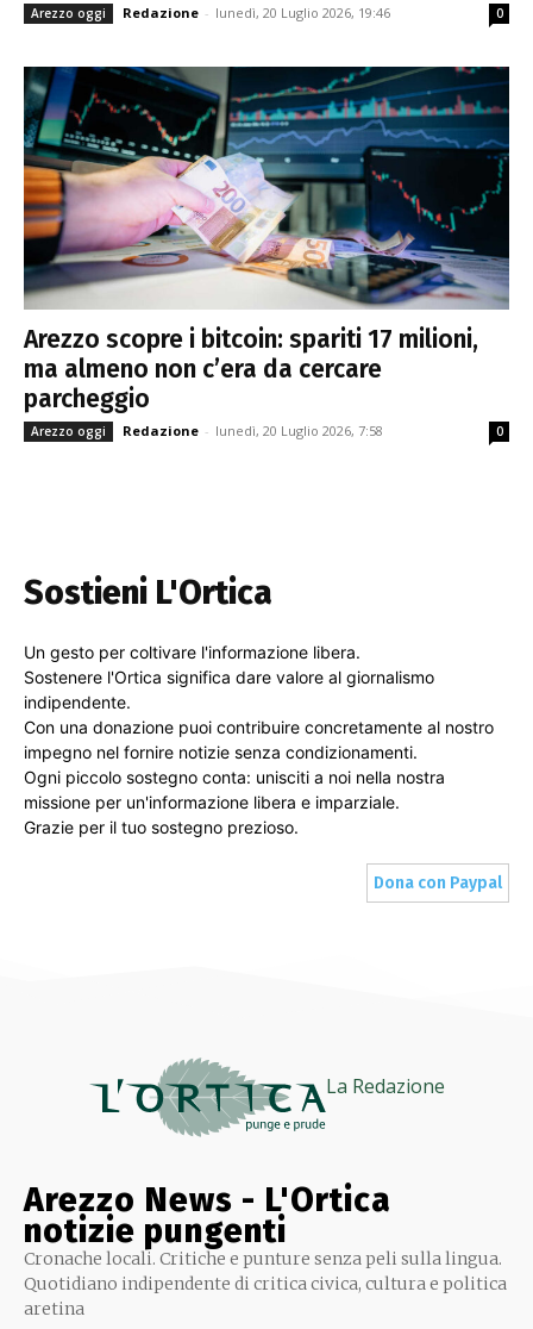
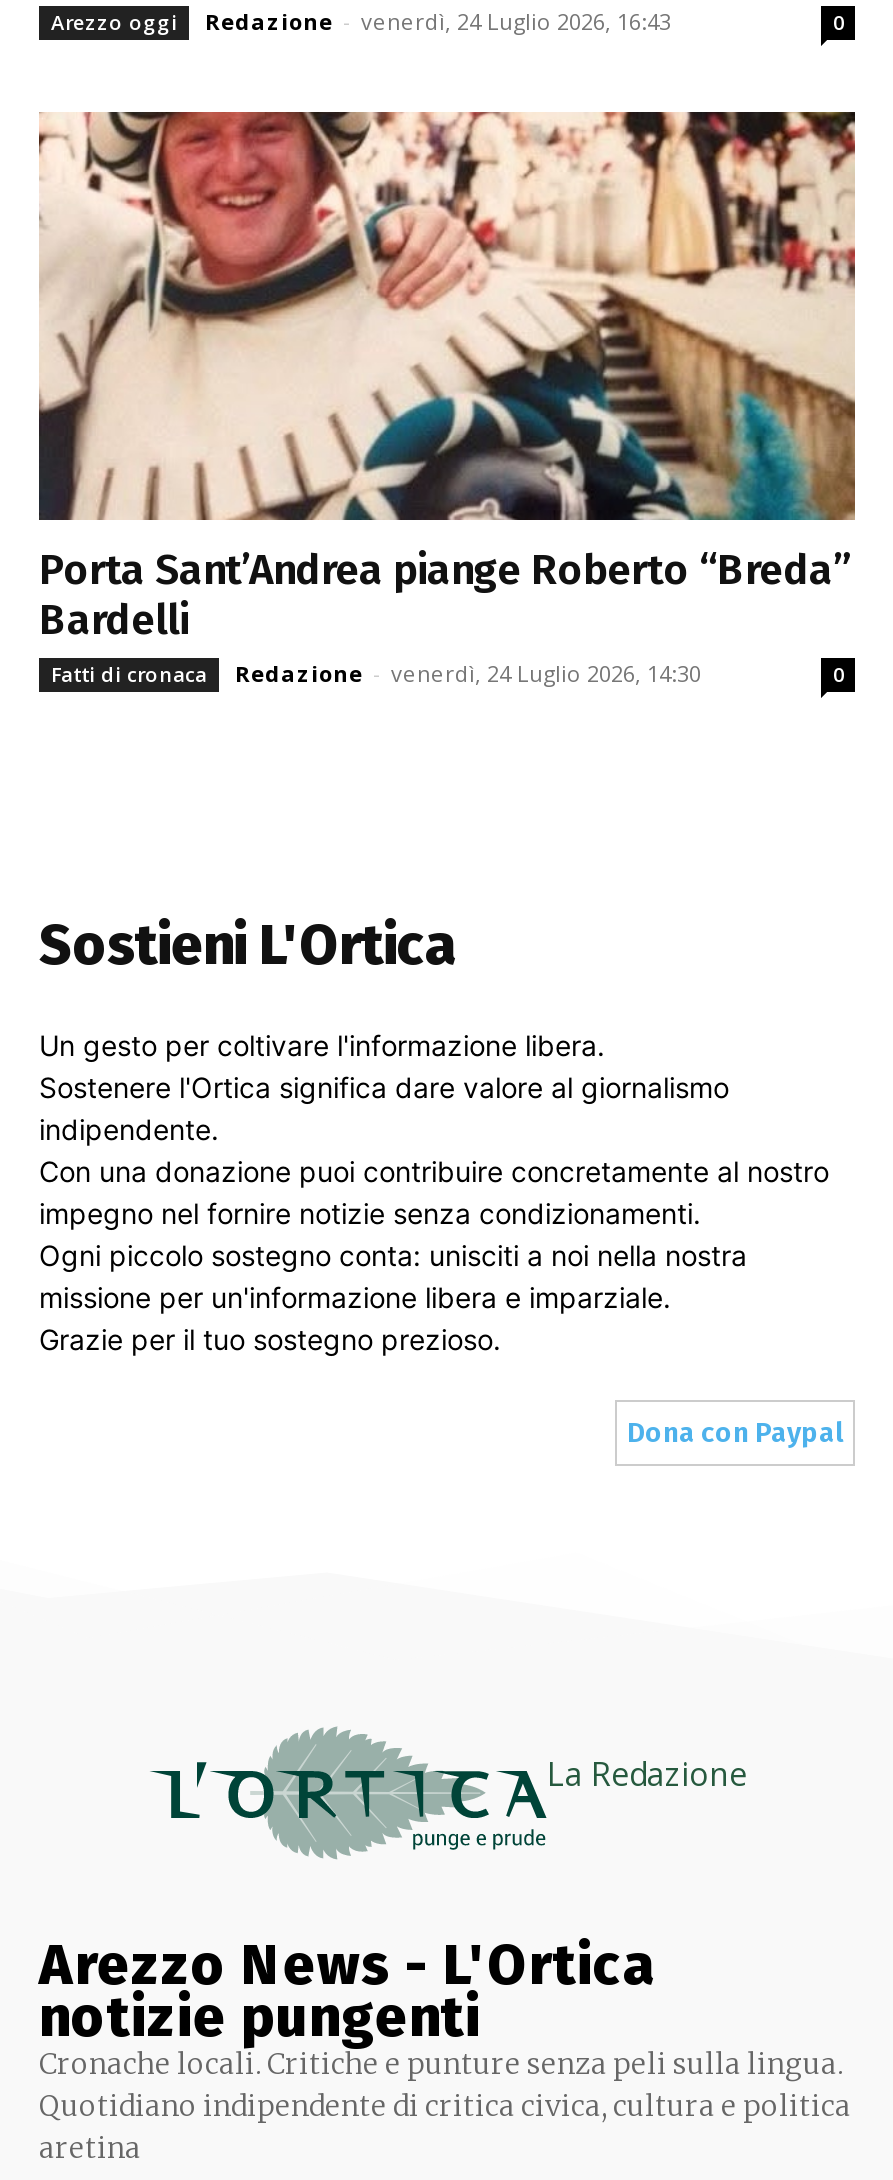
- Redazione - lunedì, 20 Luglio 2026, 19:46
+ Redazione - venerdì, 24 Luglio 2026, 16:43

- [image]
- Arezzo scopre i bitcoin: spariti 17 milioni,
- ma almeno non c’era da cercare
- parcheggio
- Arezzo oggi
- Redazione - lunedì, 20 Luglio 2026, 7:58
+ [image]
+ Porta Sant’Andrea piange Roberto “Breda”
+ Bardelli
+ Fatti di cronaca
+ Redazione - venerdì, 24 Luglio 2026, 14:30
